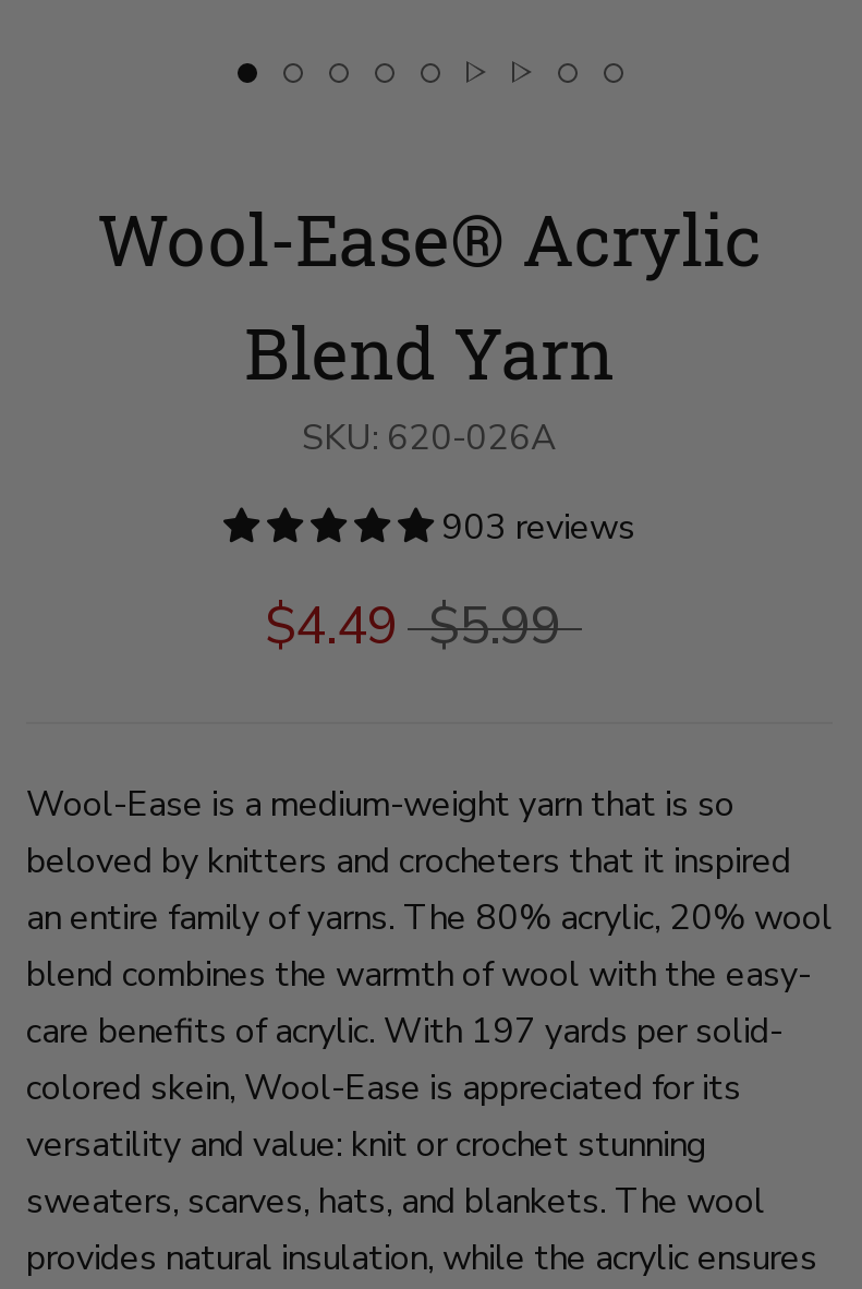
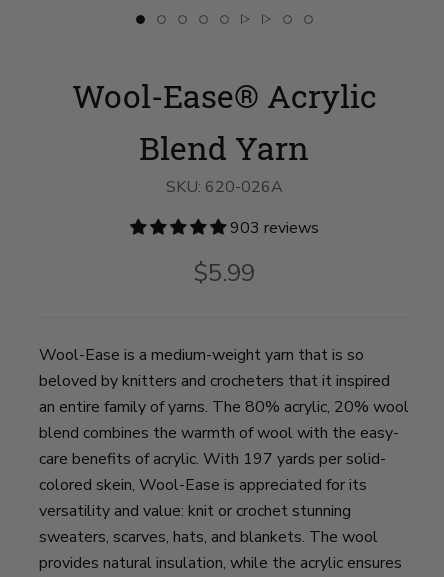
- $4.49 $5.99
+ $5.99
